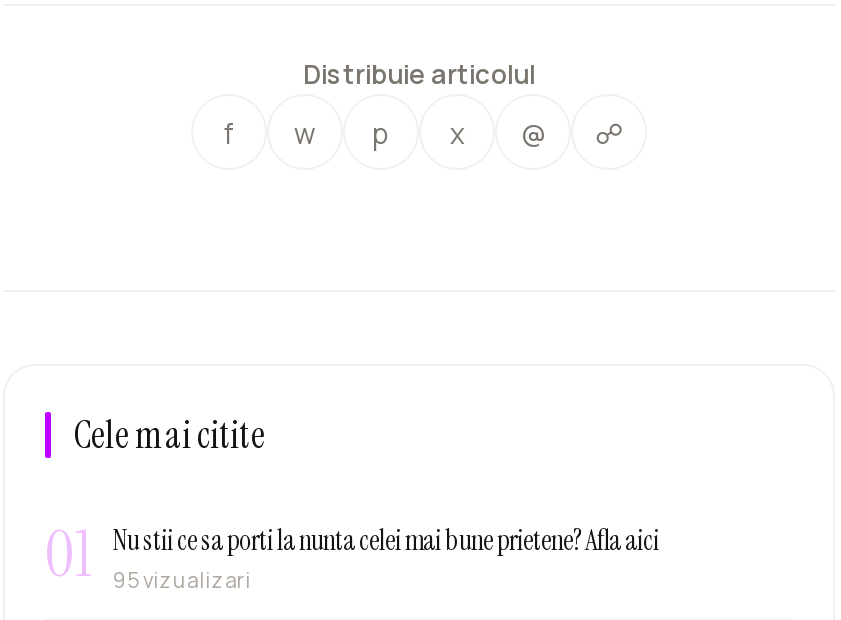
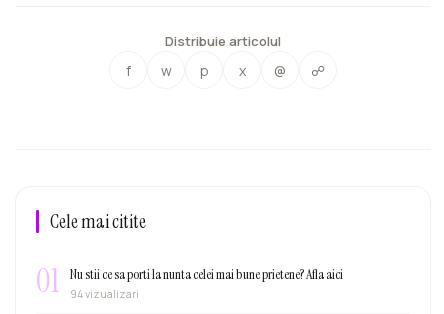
- 95 vizualizari
+ 94 vizualizari
